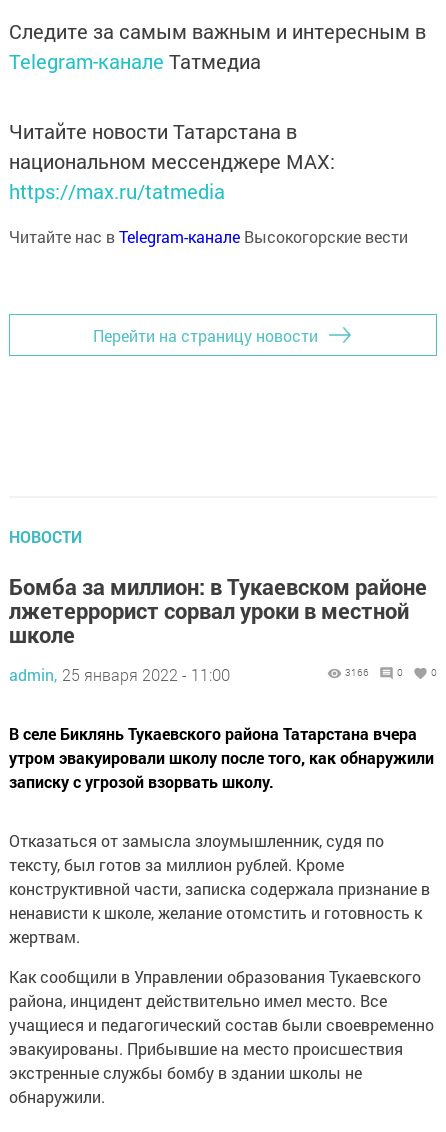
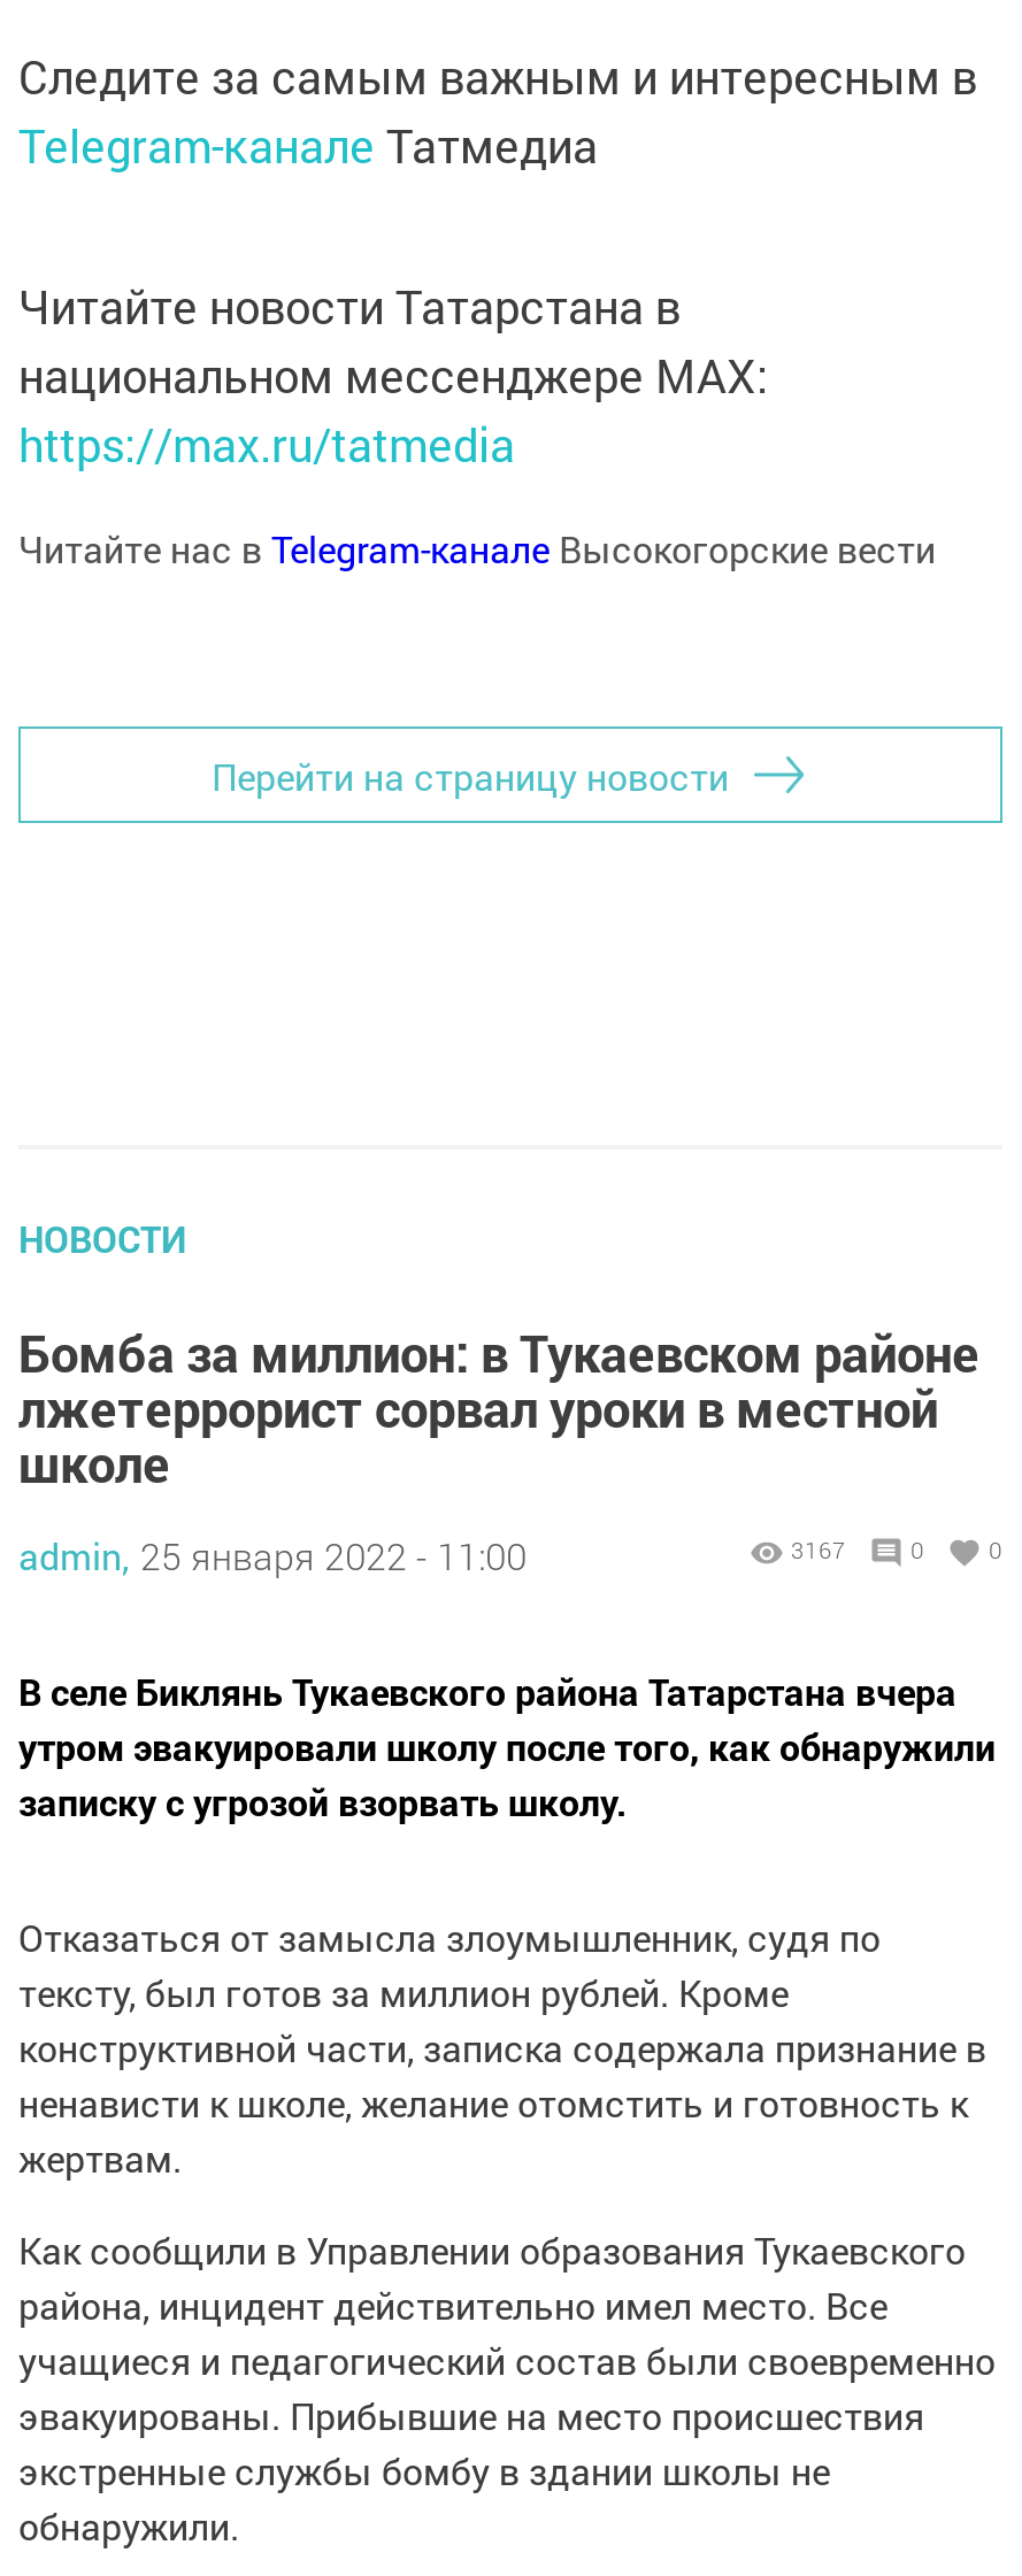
- 3166
+ 3167
